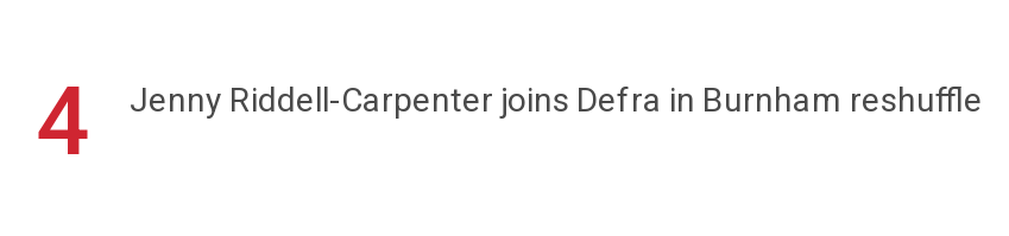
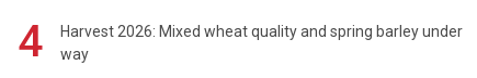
- Jenny Riddell-Carpenter joins Defra in Burnham reshuffle
+ Harvest 2026: Mixed wheat quality and spring barley under
+ way
